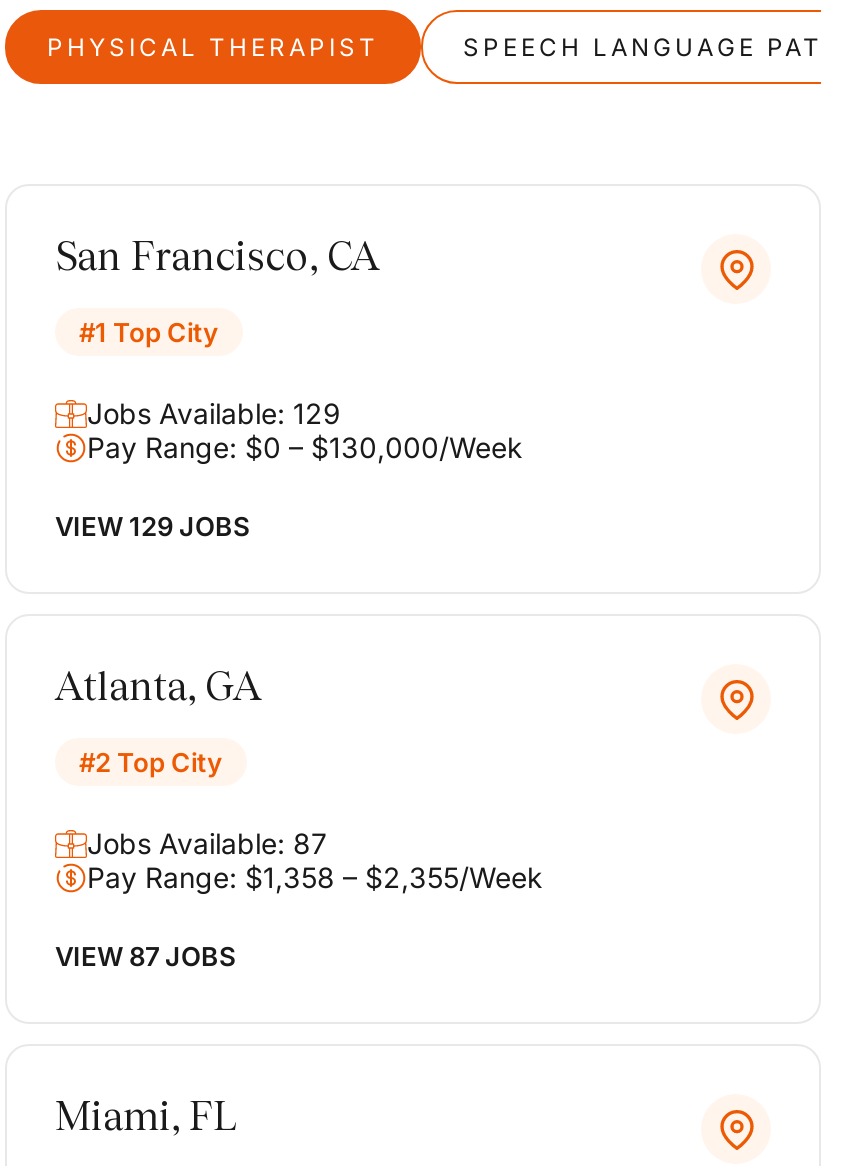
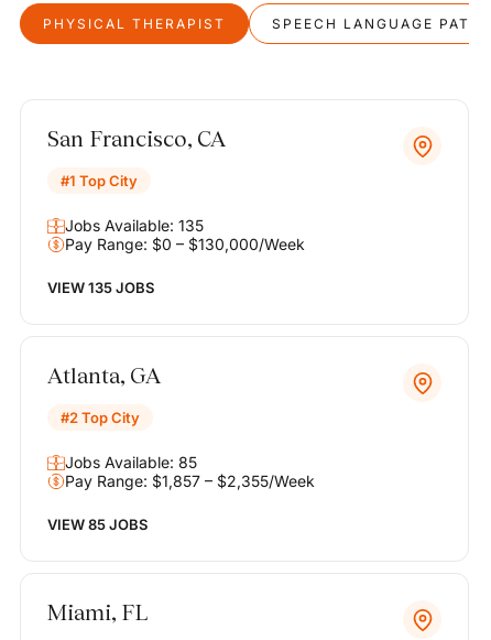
- Jobs Available: 129
+ Jobs Available: 135

- VIEW 129 JOBS
+ VIEW 135 JOBS

- Jobs Available: 87
+ Jobs Available: 85

- Pay Range: $1,358 – $2,355/Week
+ Pay Range: $1,857 – $2,355/Week

- VIEW 87 JOBS
+ VIEW 85 JOBS
